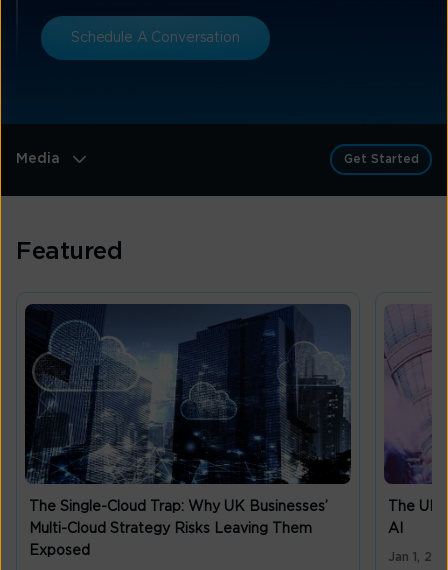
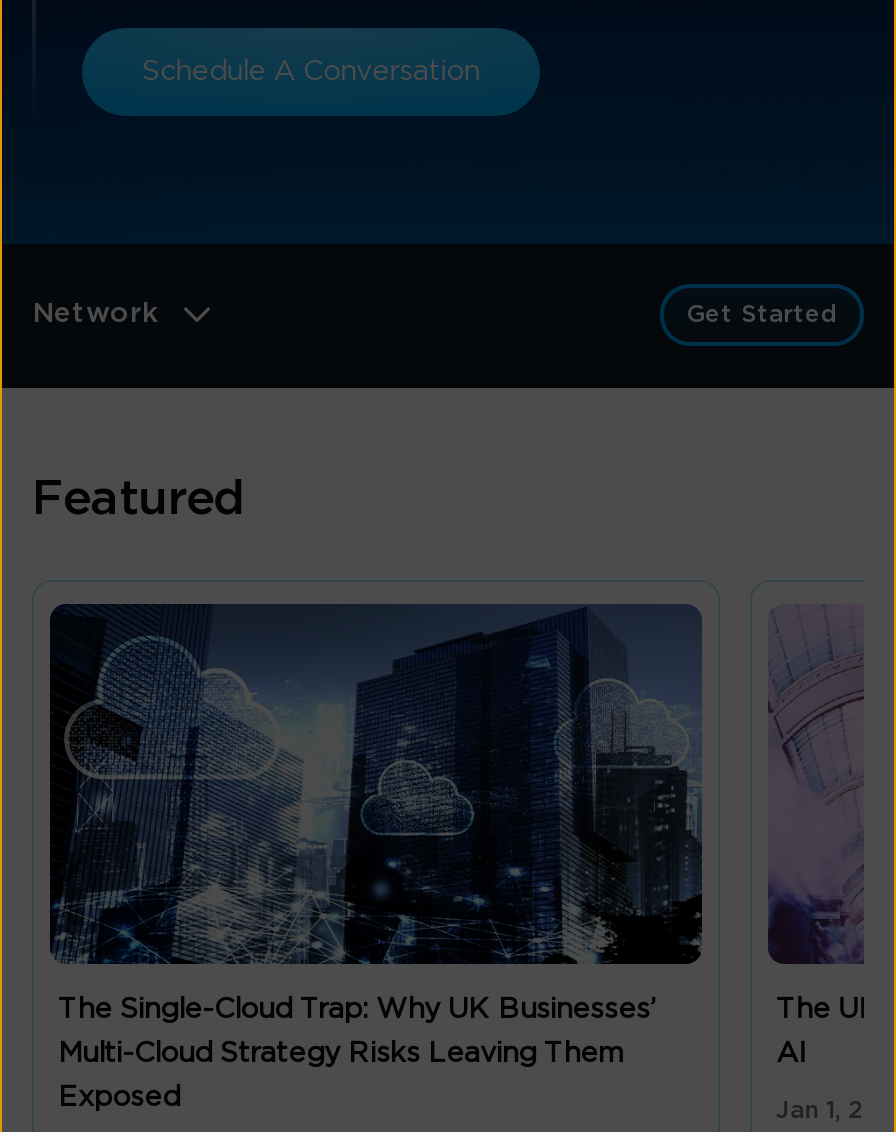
- Media
+ Network
